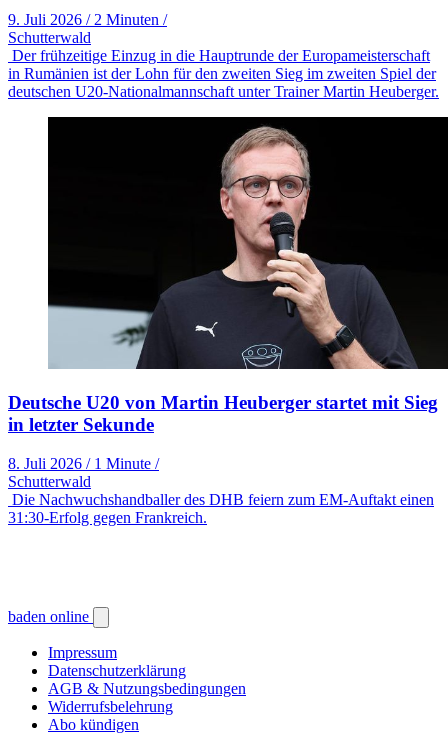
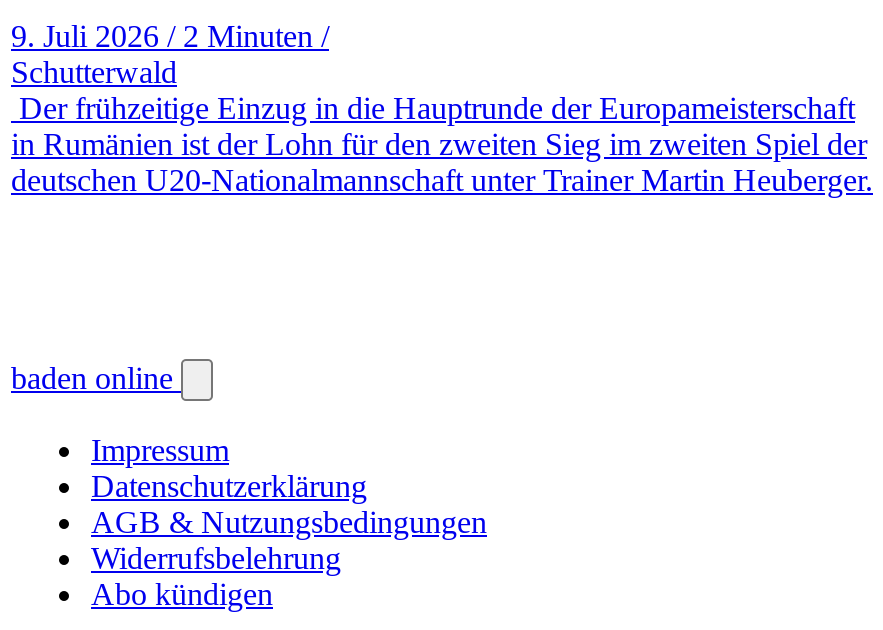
- [image]
- Deutsche U20 von Martin Heuberger startet mit Sieg
- in letzter Sekunde
- 8. Juli 2026 / 1 Minute /
- Schutterwald
- Die Nachwuchshandballer des DHB feiern zum EM-Auftakt einen
- 31:30-Erfolg gegen Frankreich.
